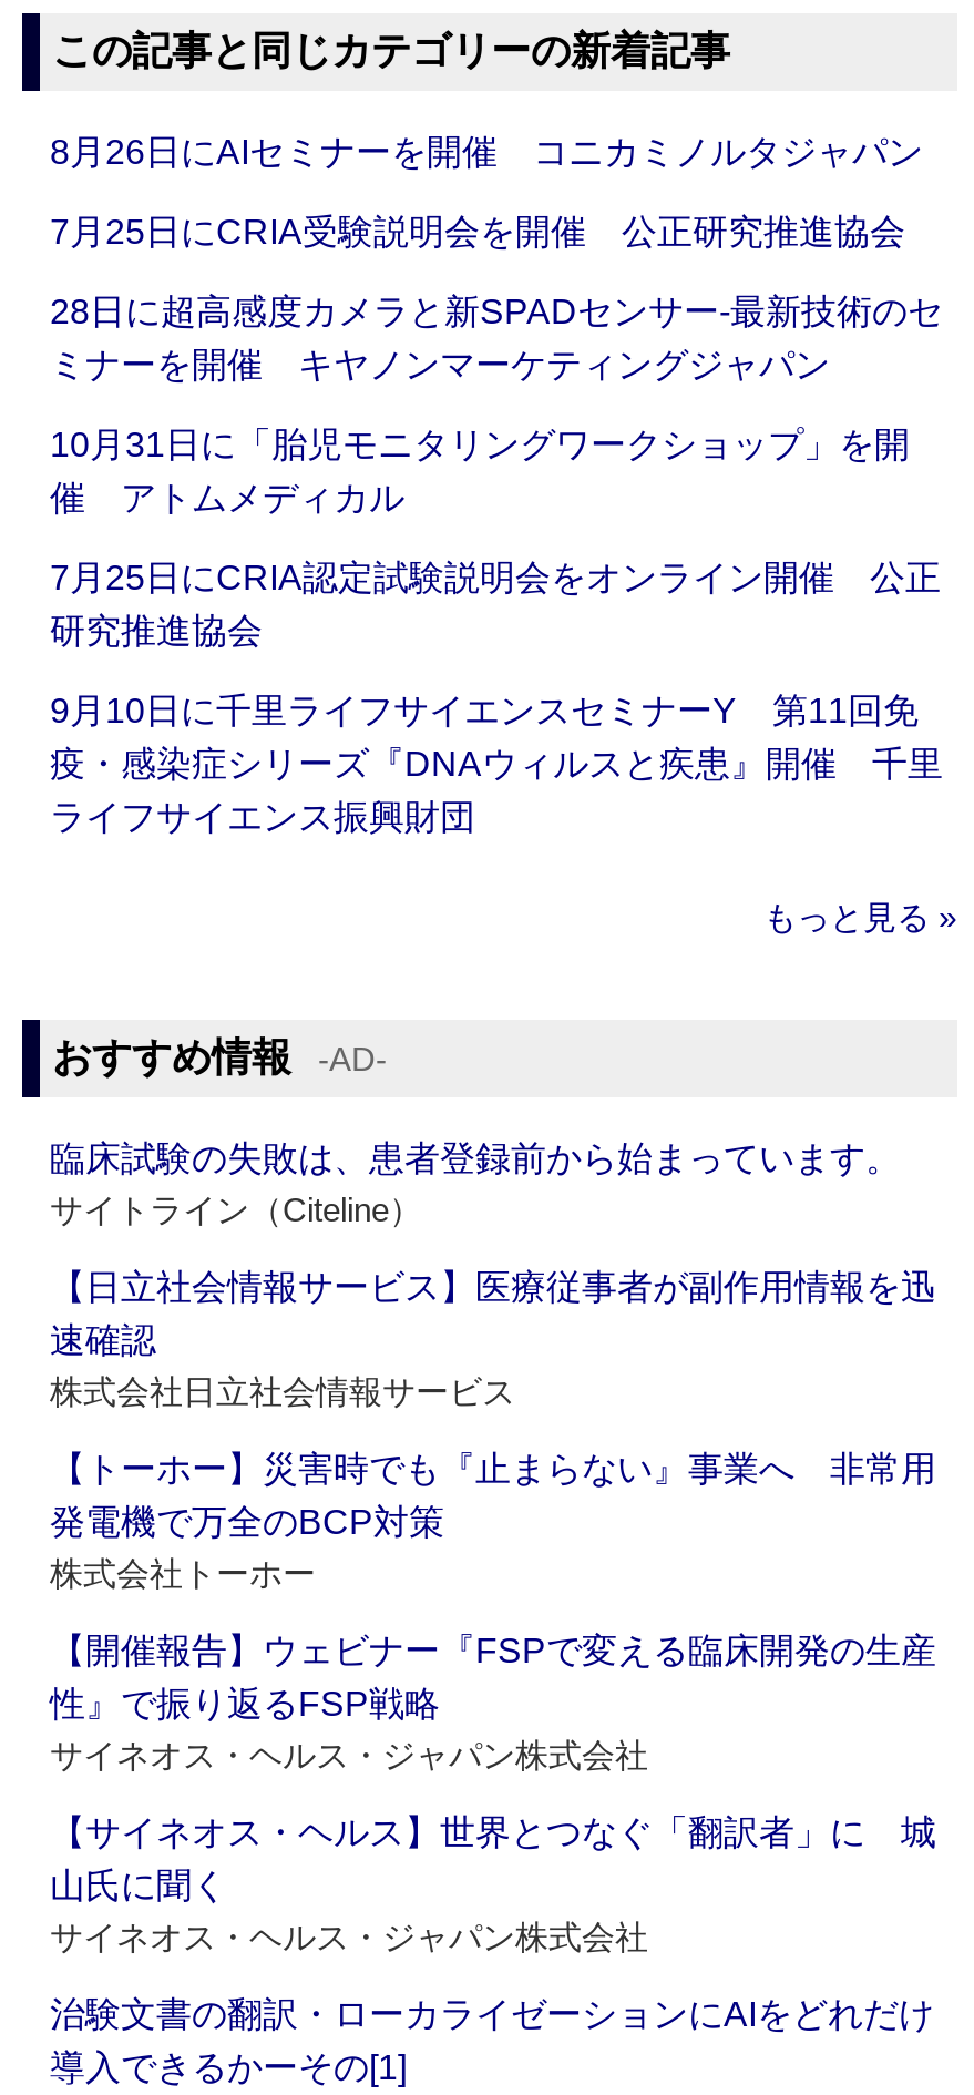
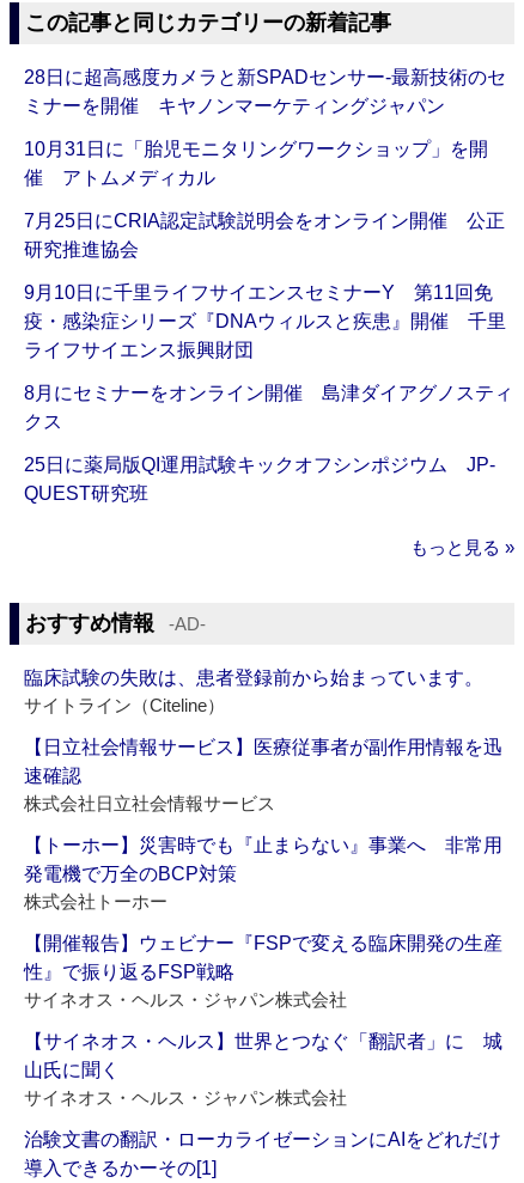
- 8月26日にAIセミナーを開催 コニカミノルタジャパン
- 7月25日にCRIA受験説明会を開催 公正研究推進協会

moved up: 28日に超高感度カメラと新SPADセンサー‐最新技術のセ | ミナーを開催 キヤノンマーケティングジャパン | 10月31日に「胎児モニタリングワークショップ」を開 | ... | 疫・感染症シリーズ『DNAウィルスと疾患』開催 千里 | ライフサイエンス振興財団

+ 8月にセミナーをオンライン開催 島津ダイアグノスティ
+ クス
+ 25日に薬局版QI運用試験キックオフシンポジウム JP-
+ QUEST研究班
